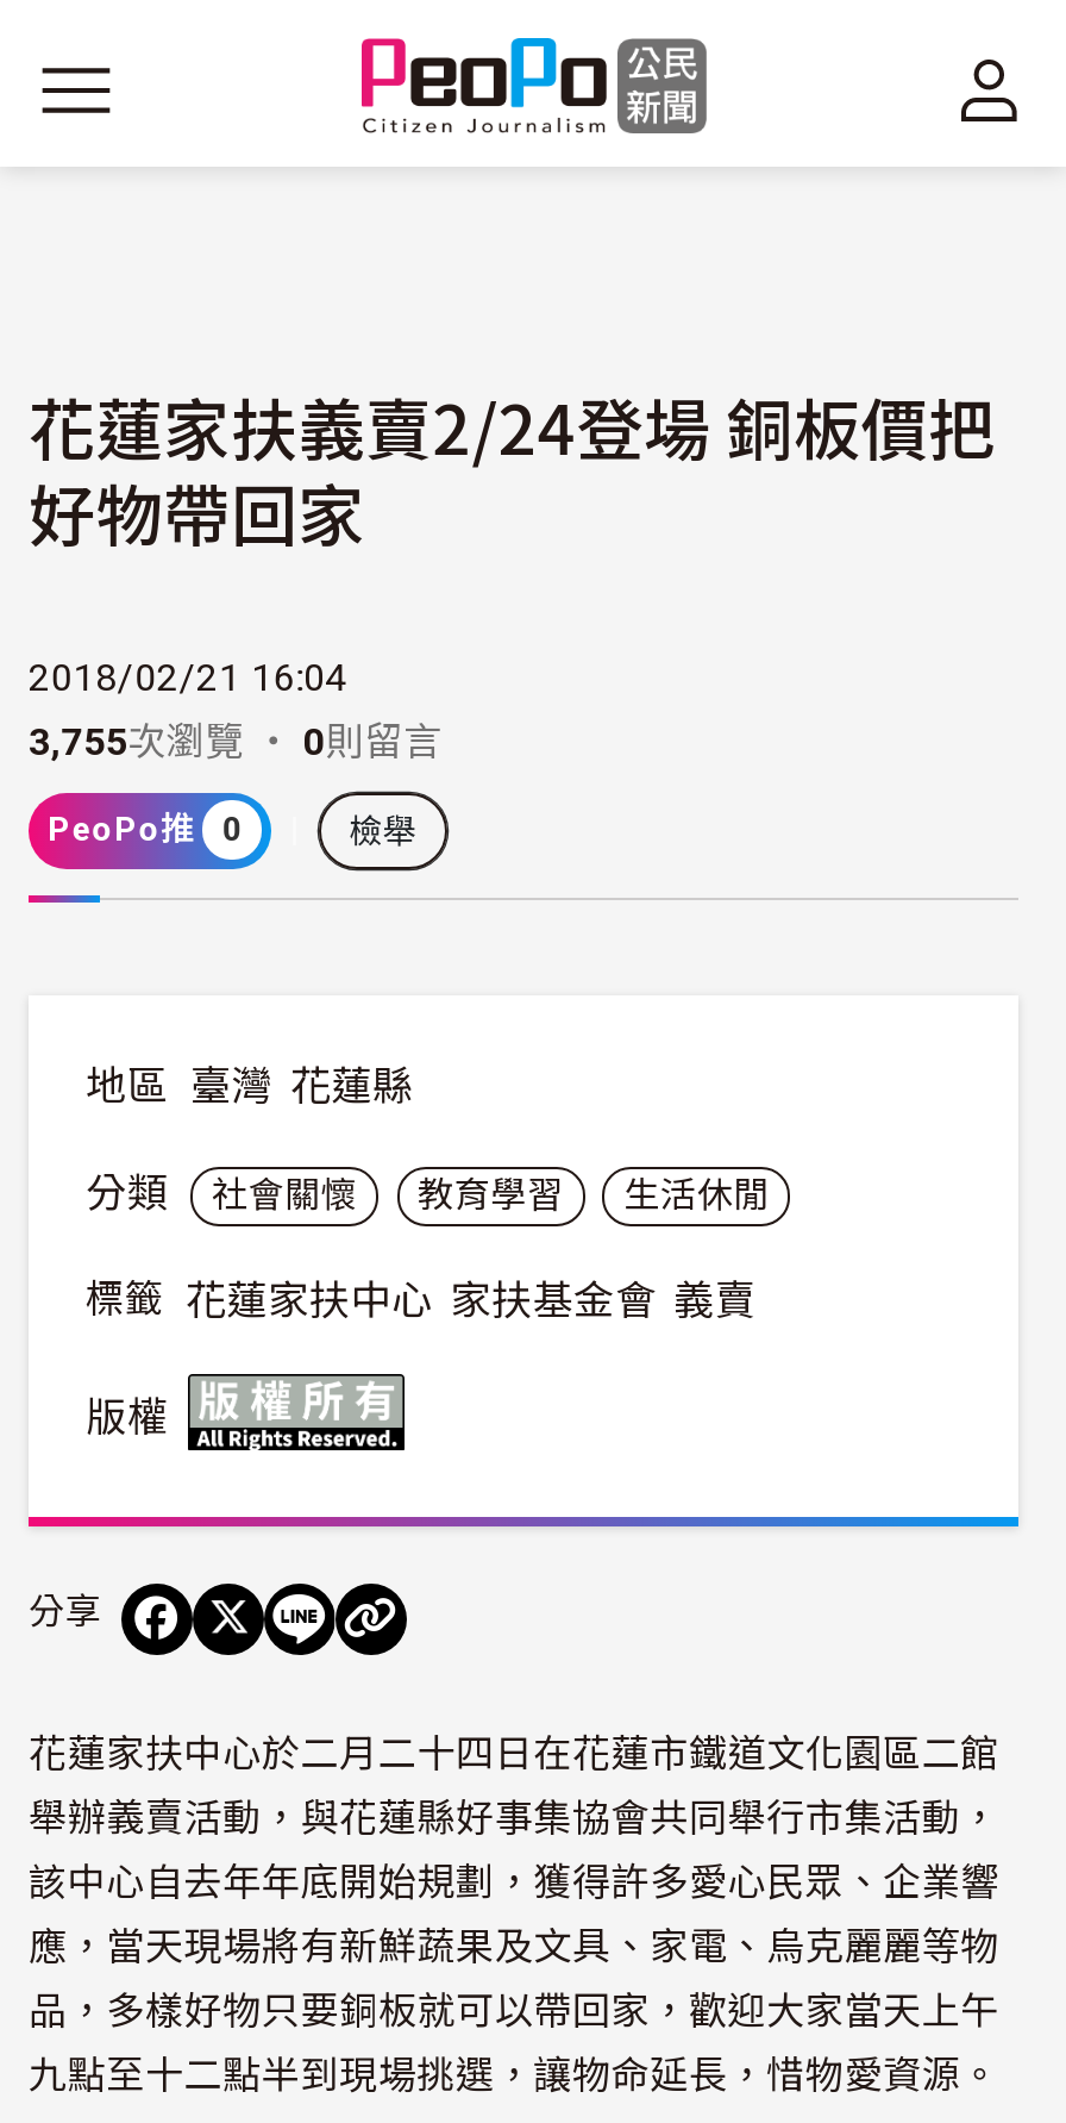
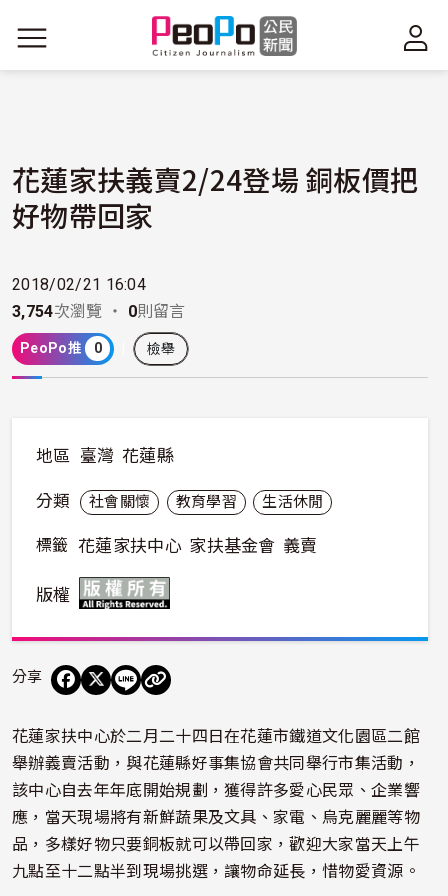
- 3,755次瀏覽 ・0則留言
+ 3,754次瀏覽 ・0則留言
